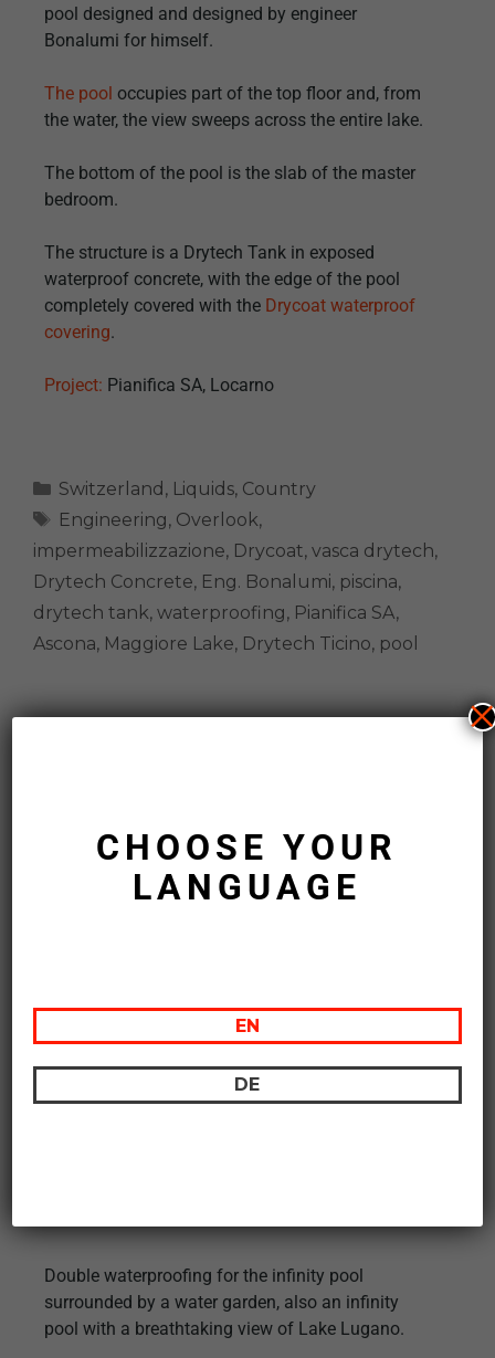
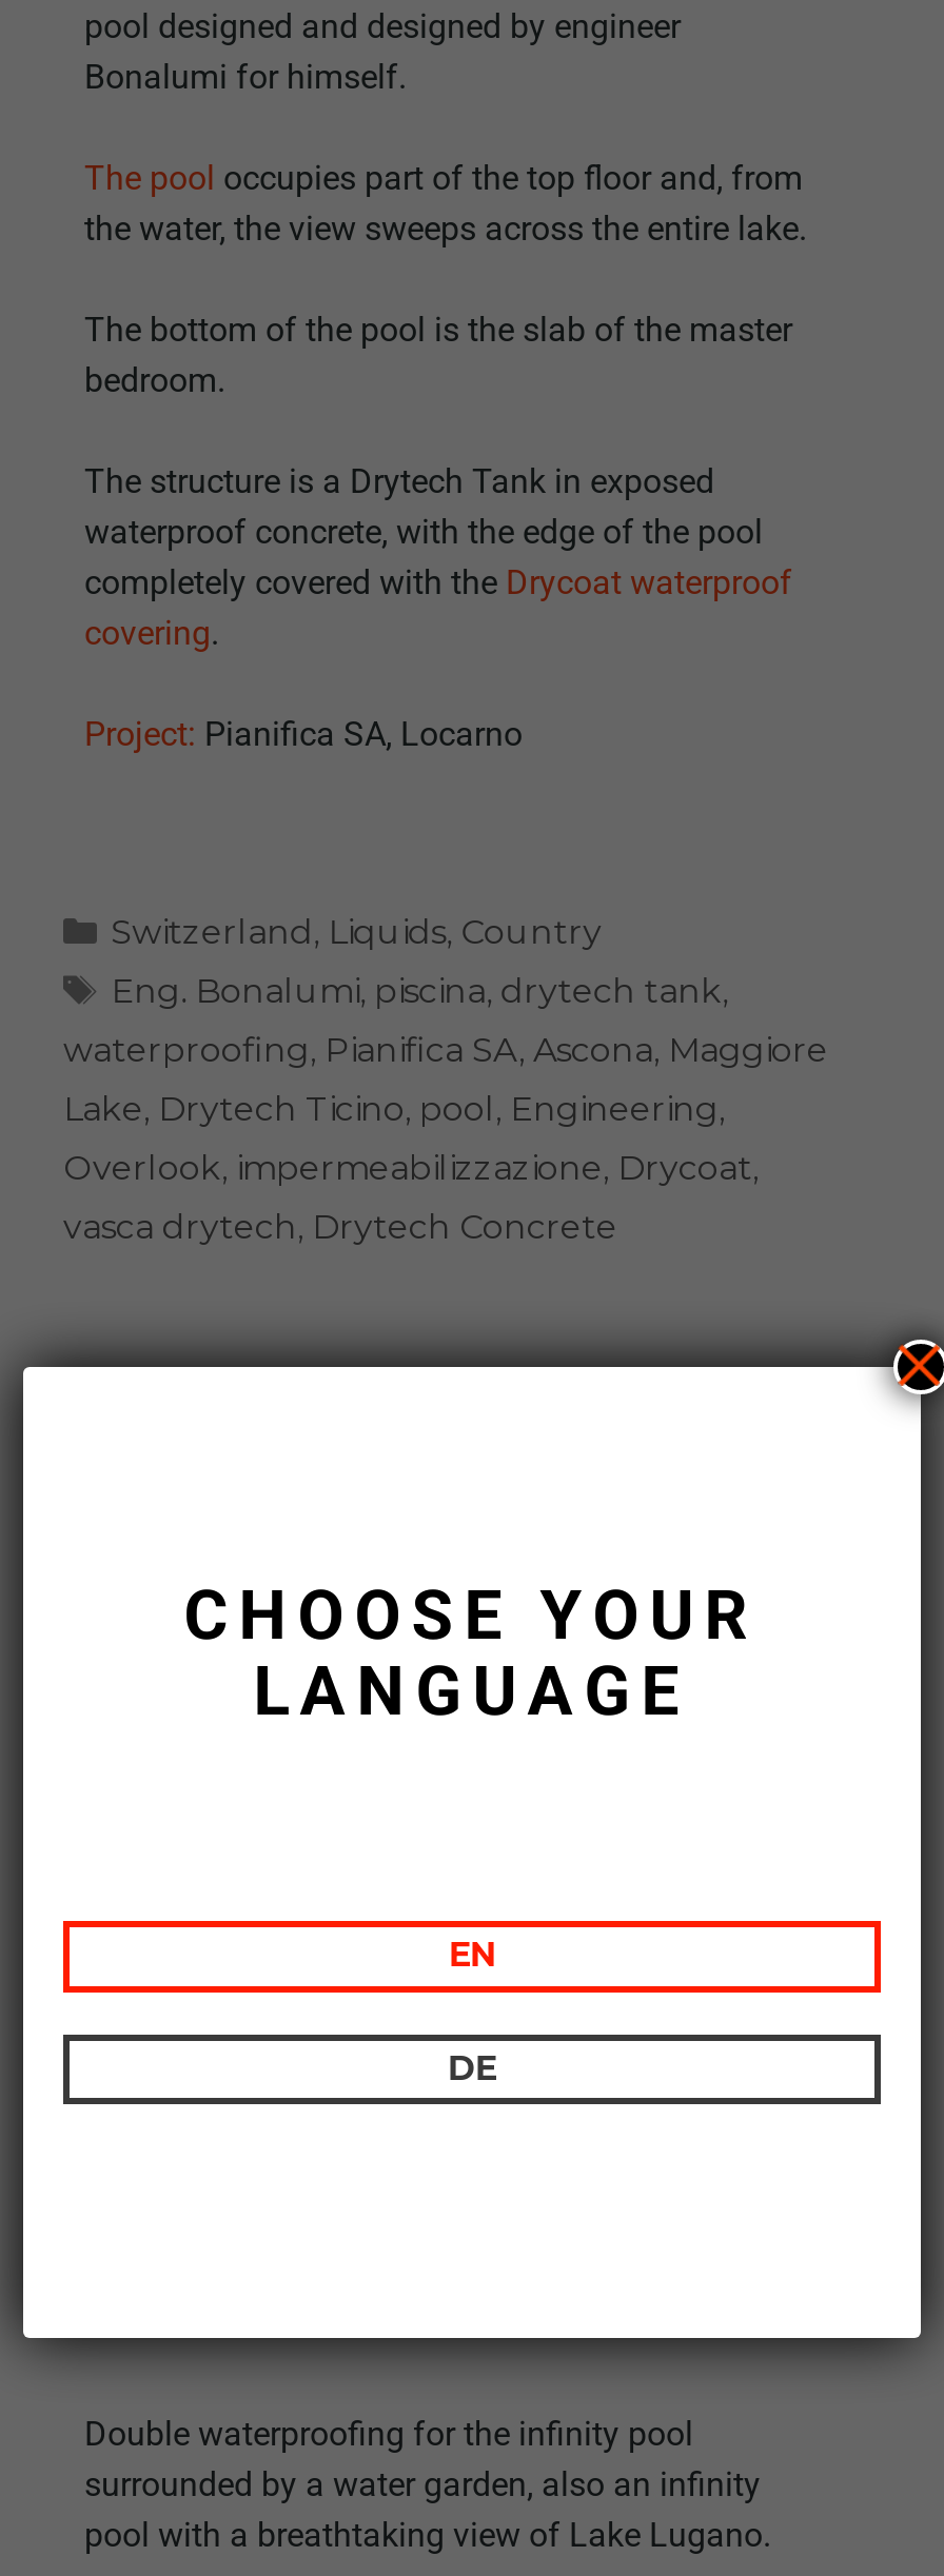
- Engineering, Overlook,
+ Eng. Bonalumi, piscina, drytech tank,

- impermeabilizzazione, Drycoat, vasca drytech,
+ waterproofing, Pianifica SA, Ascona, Maggiore

- Drytech Concrete, Eng. Bonalumi, piscina,
+ Lake, Drytech Ticino, pool, Engineering,

- drytech tank, waterproofing, Pianifica SA,
+ Overlook, impermeabilizzazione, Drycoat,

- Ascona, Maggiore Lake, Drytech Ticino, pool
+ vasca drytech, Drytech Concrete
